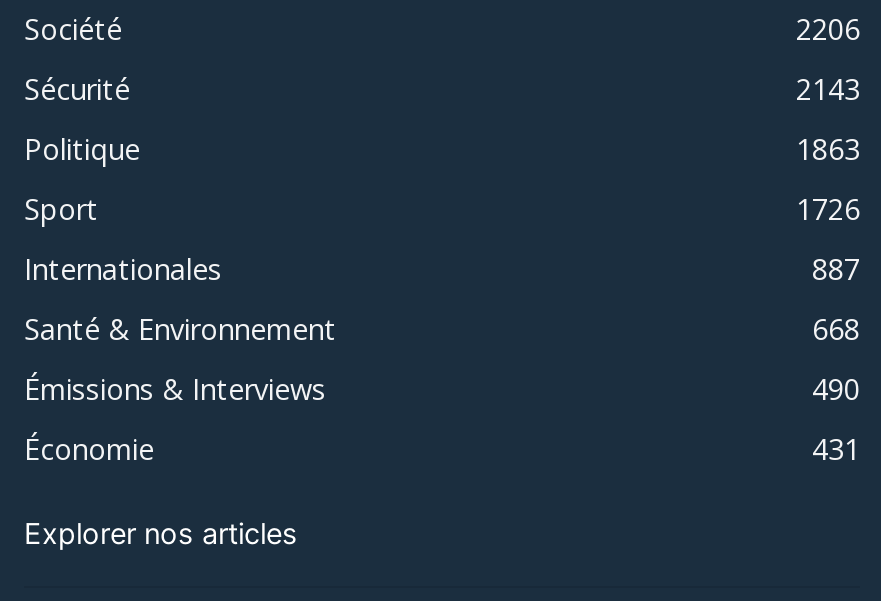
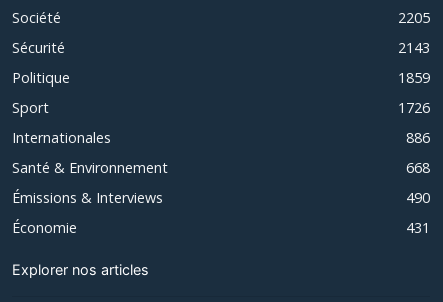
- 2206
+ 2205

- 1863
+ 1859

- 887
+ 886
